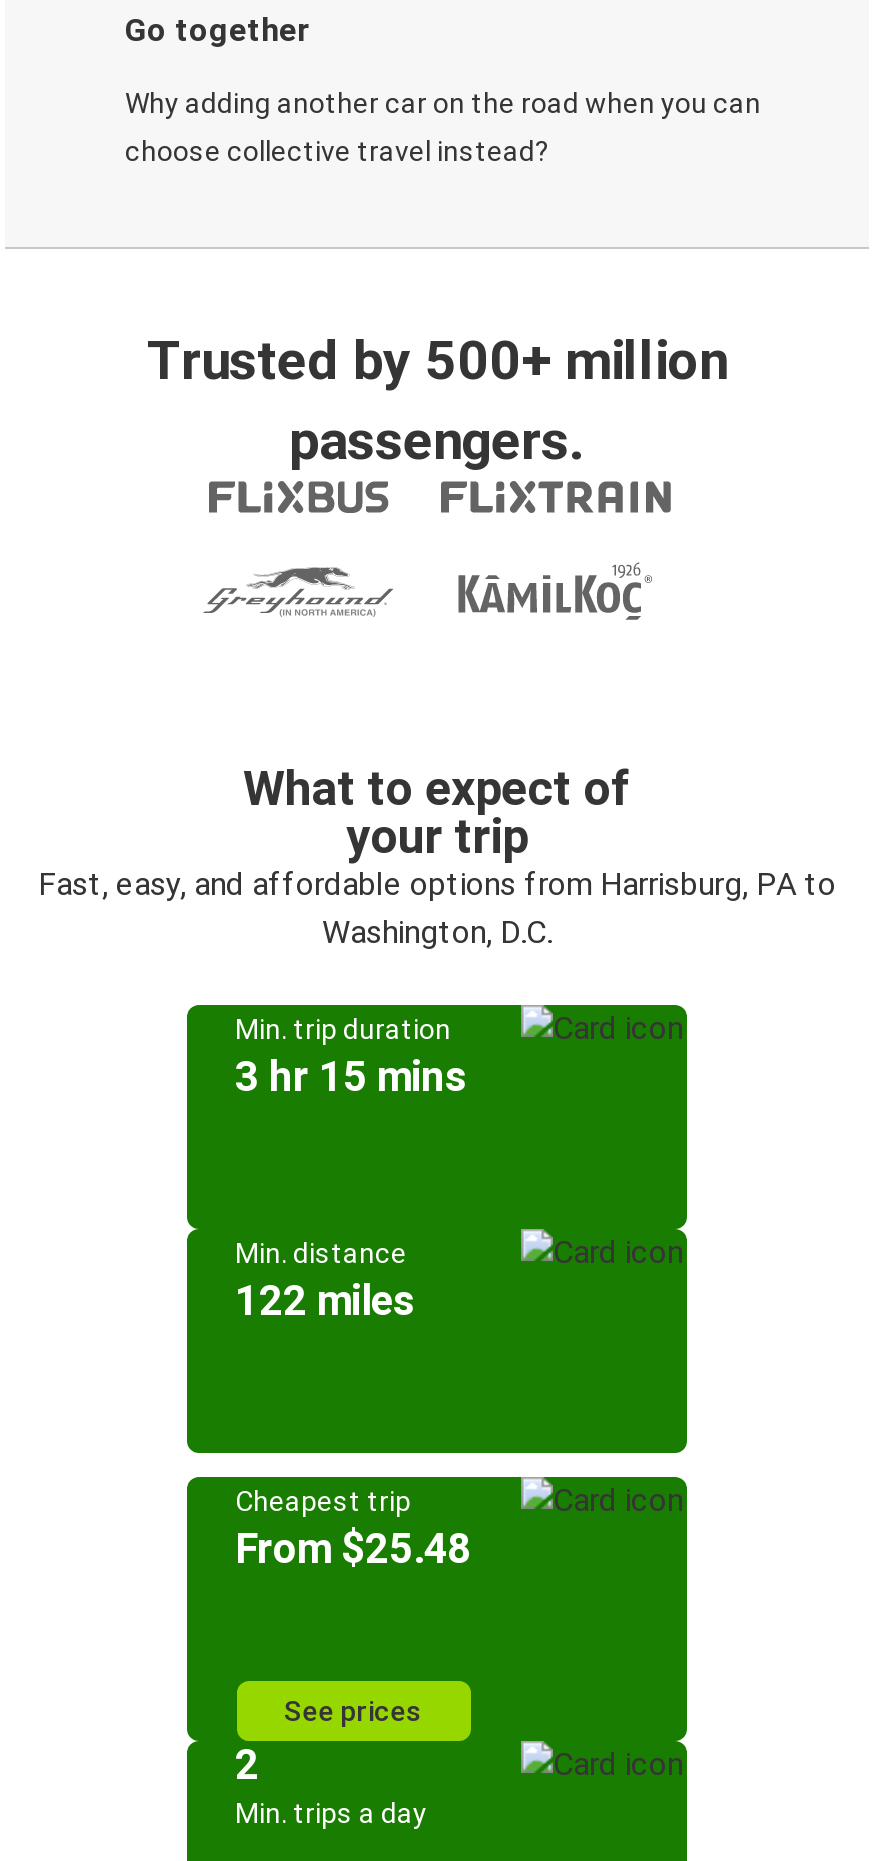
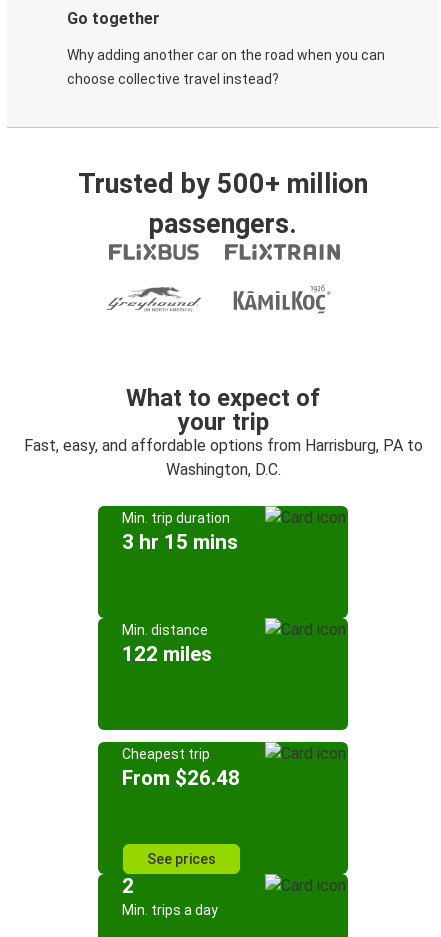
- From $25.48
+ From $26.48
